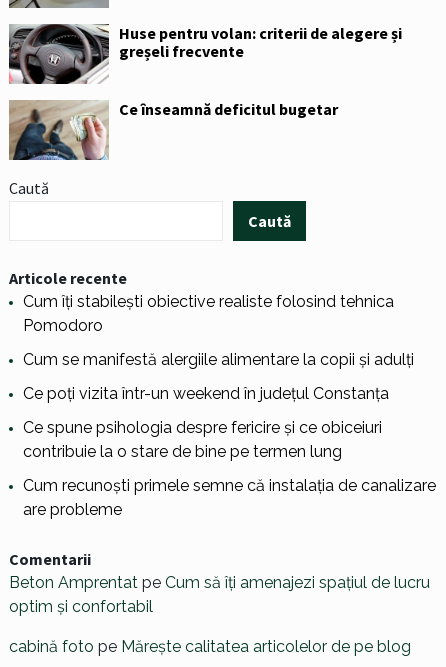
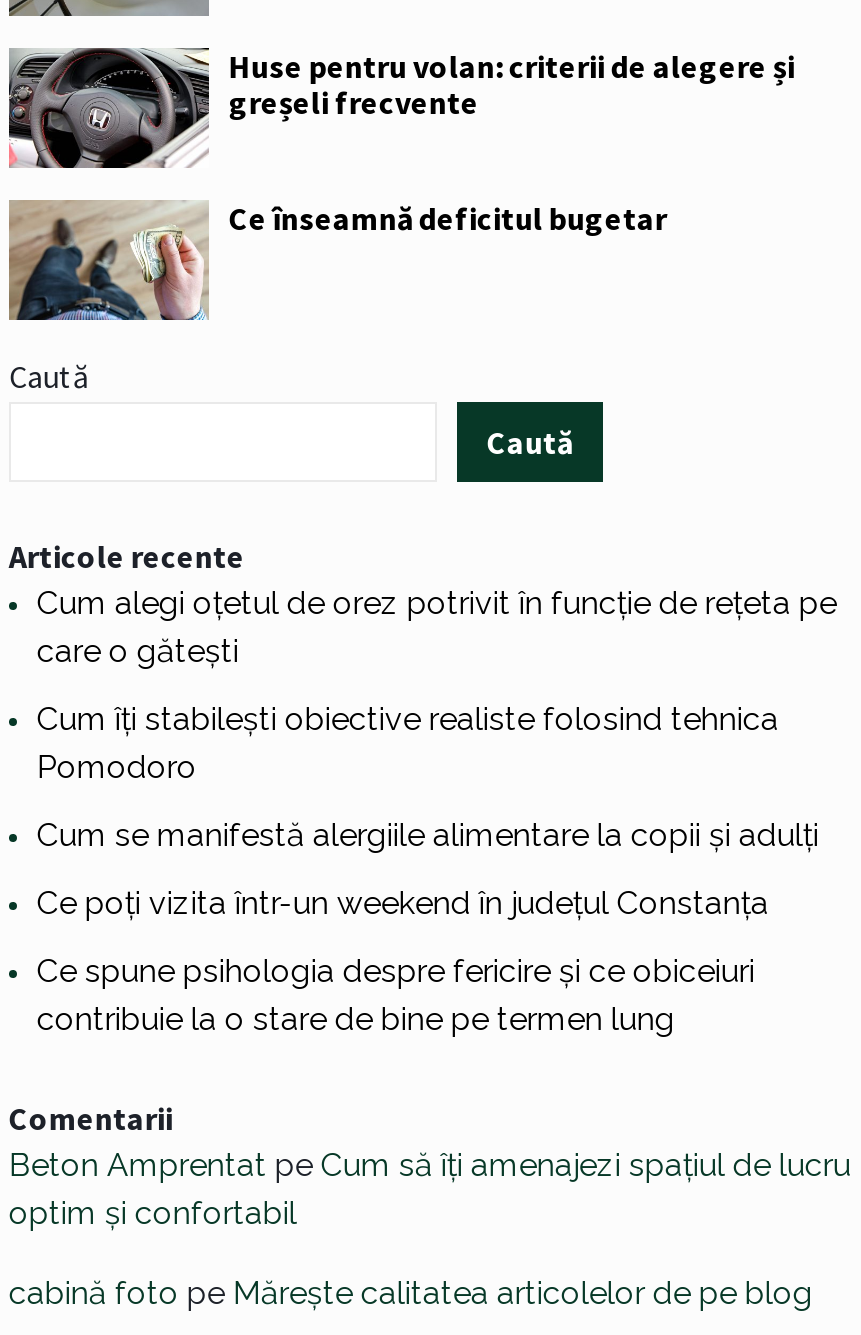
+ Cum alegi oțetul de orez potrivit în funcție de rețeta pe
+ care o gătești

moved down: Cum îți stabilești obiective realiste folosind tehnica | Pomodoro | Cum se manifestă alergiile alimentare la copii și adulți | Ce poți vizita într-un weekend în județul Constanța | Ce spune psihologia despre fericire și ce obiceiuri | contribuie la o stare de bine pe termen lung

- Cum recunoști primele semne că instalația de canalizare
- are probleme
